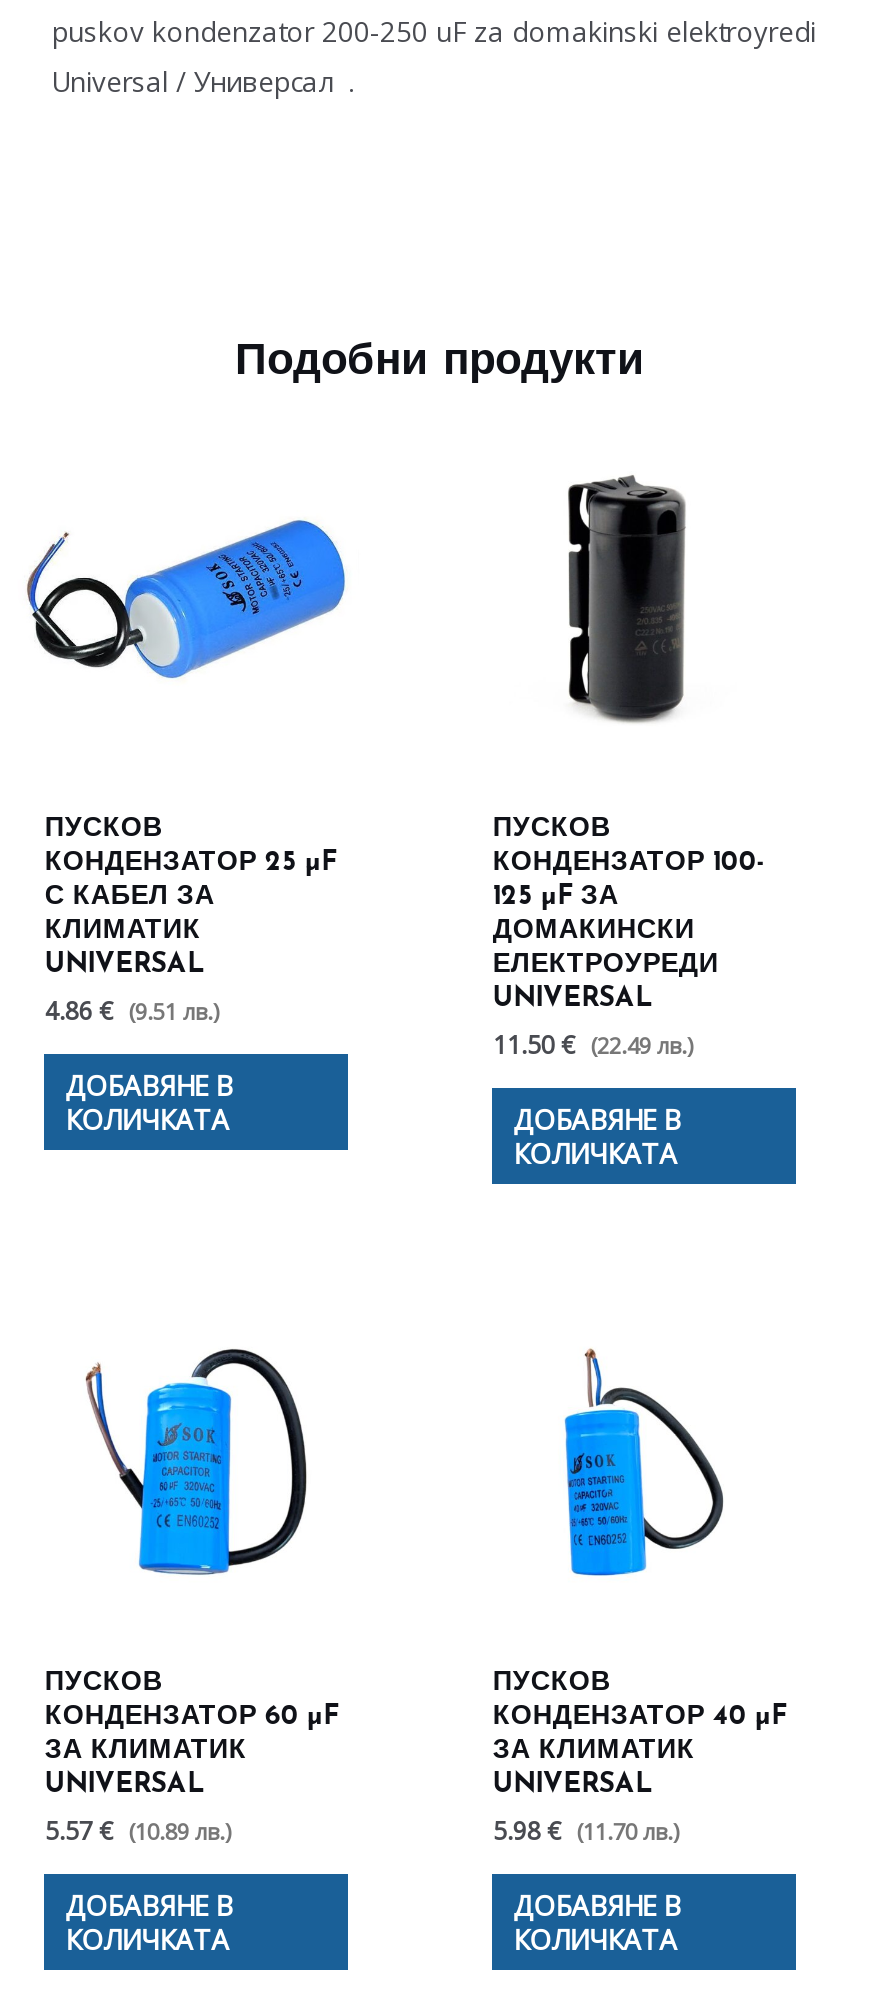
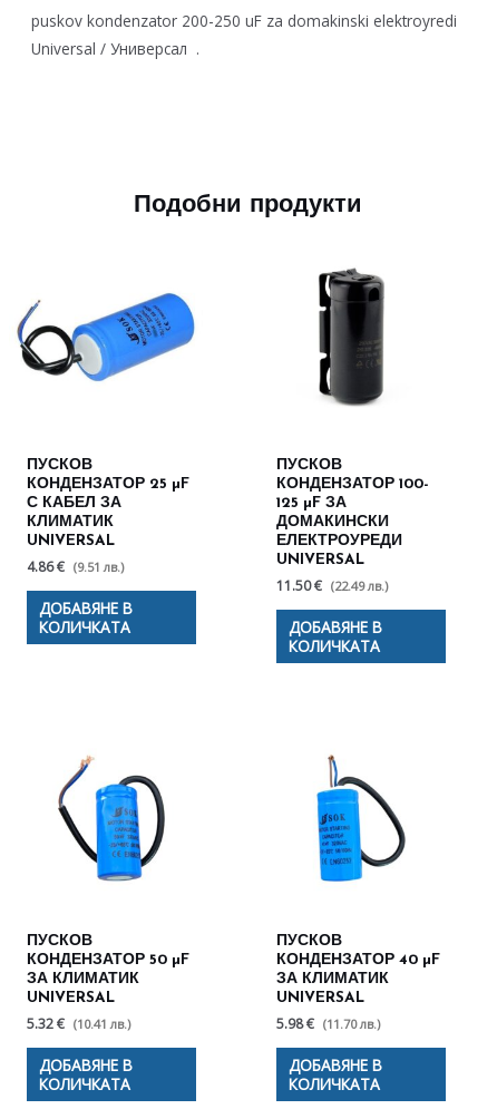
- [image]
+ [image]

- КОНДЕНЗАТОР 60 µF
+ КОНДЕНЗАТОР 50 µF

- 5.57 € (10.89 лв.)
+ 5.32 € (10.41 лв.)
